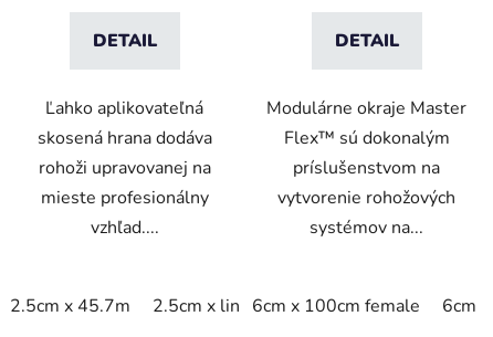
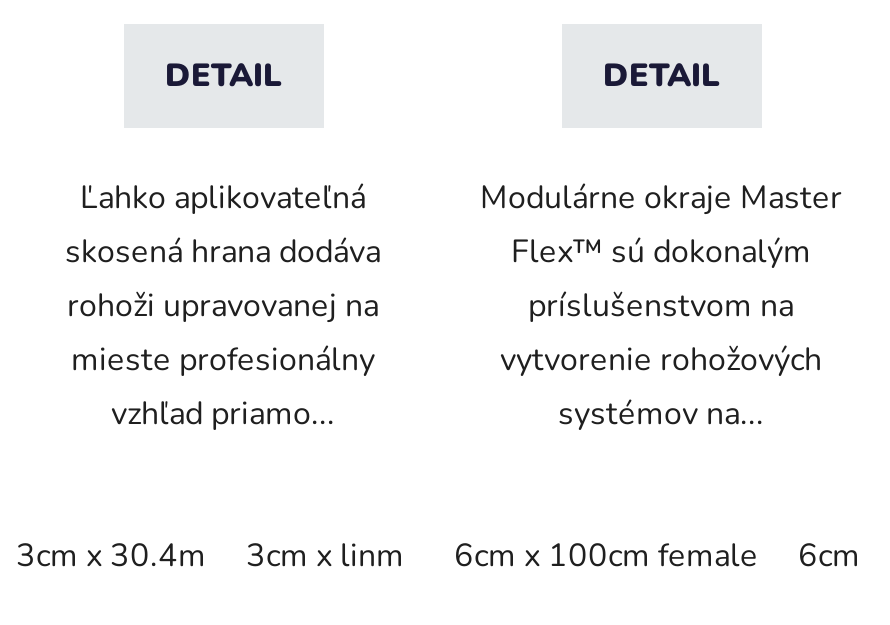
- vzhľad....
+ vzhľad priamo...

- 2.5cm x 45.7m
- 2.5cm x linm
+ 3cm x 30.4m
+ 3cm x linm
